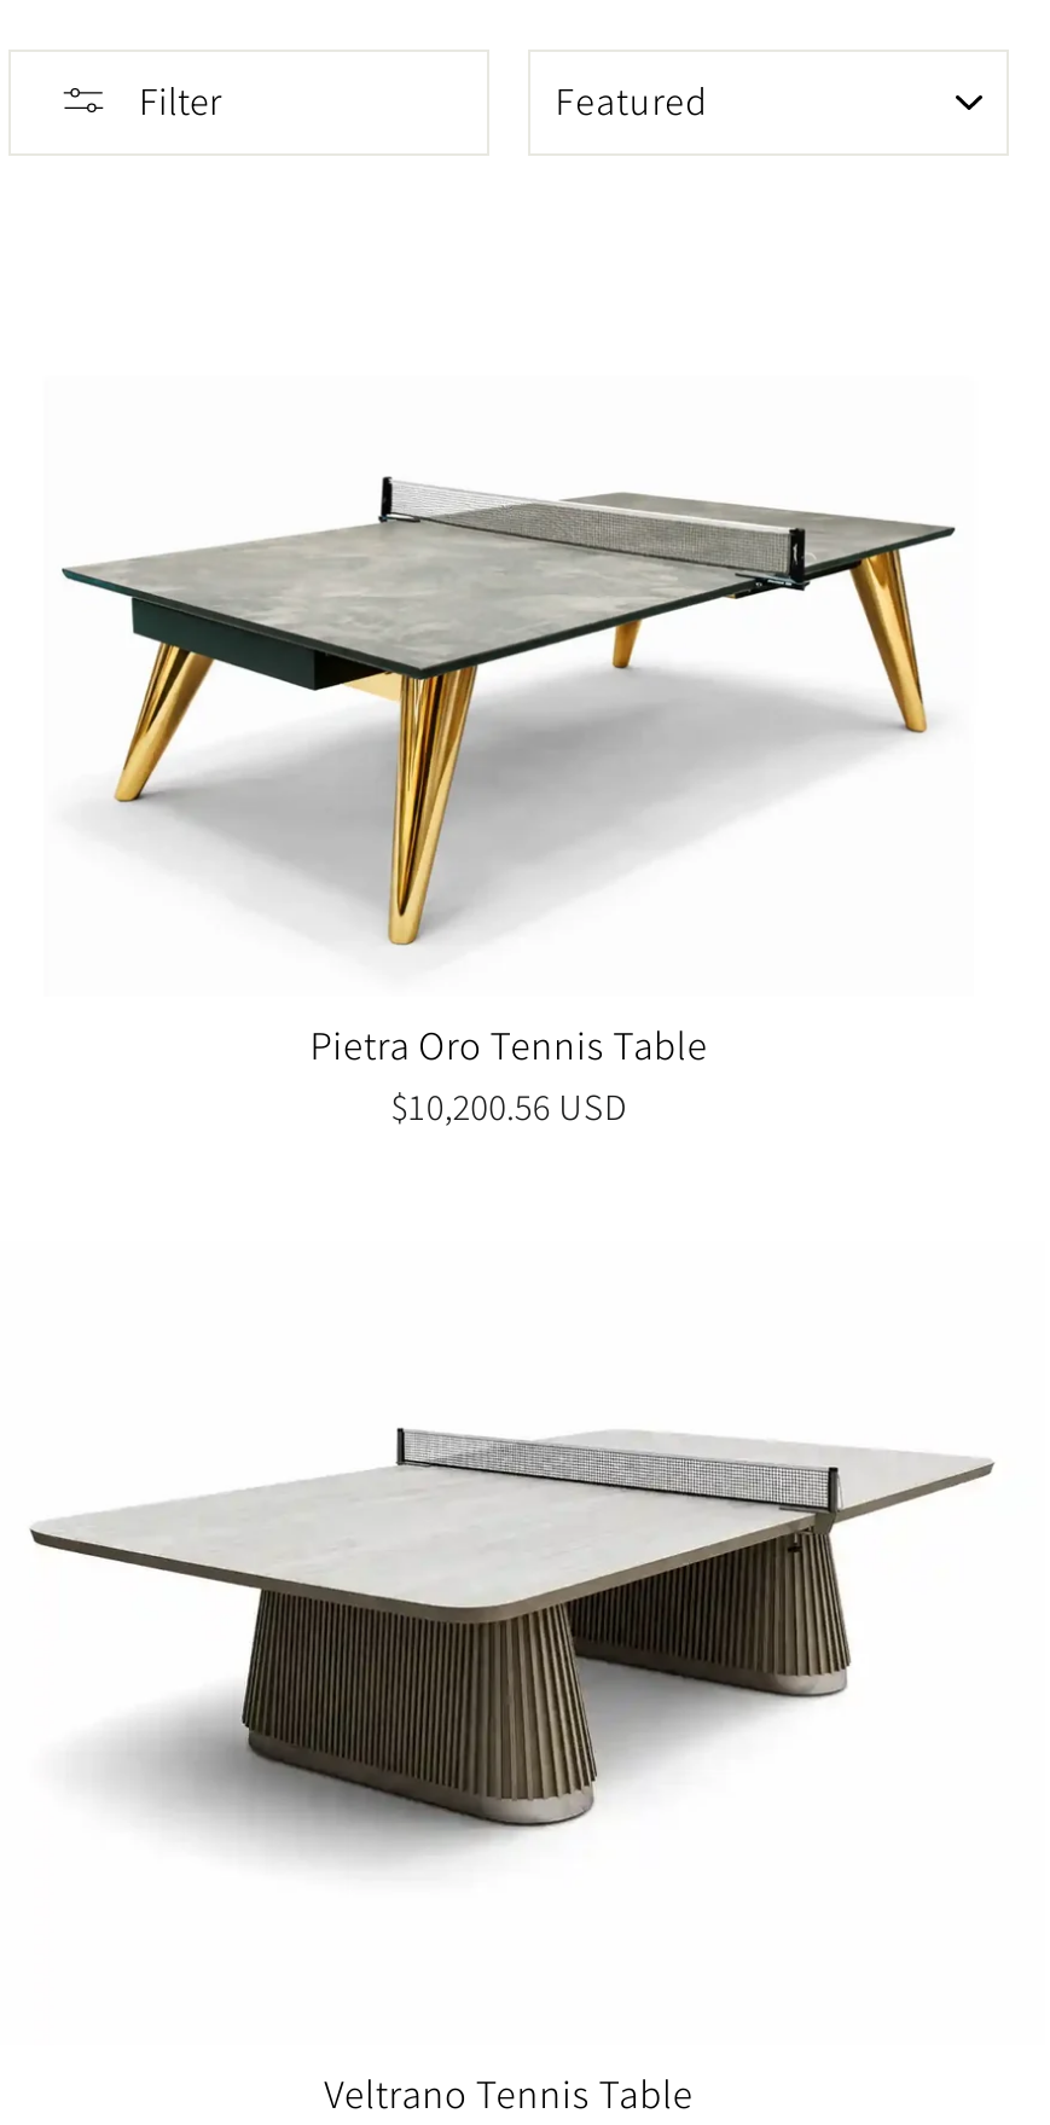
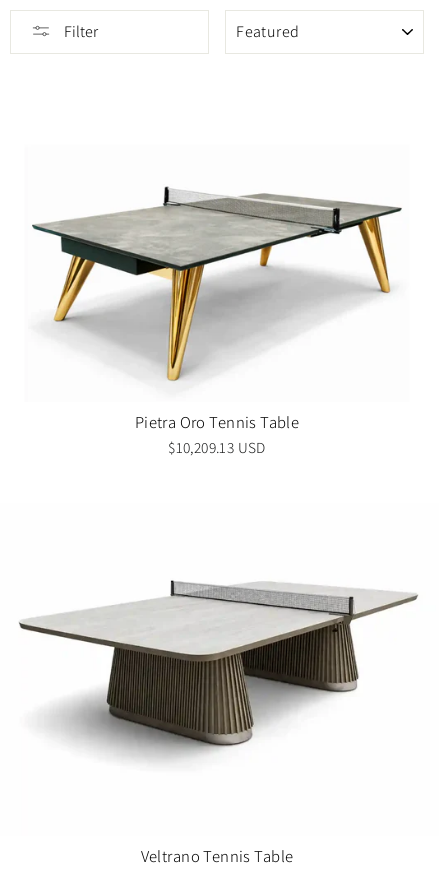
- $10,200.56 USD
+ $10,209.13 USD
